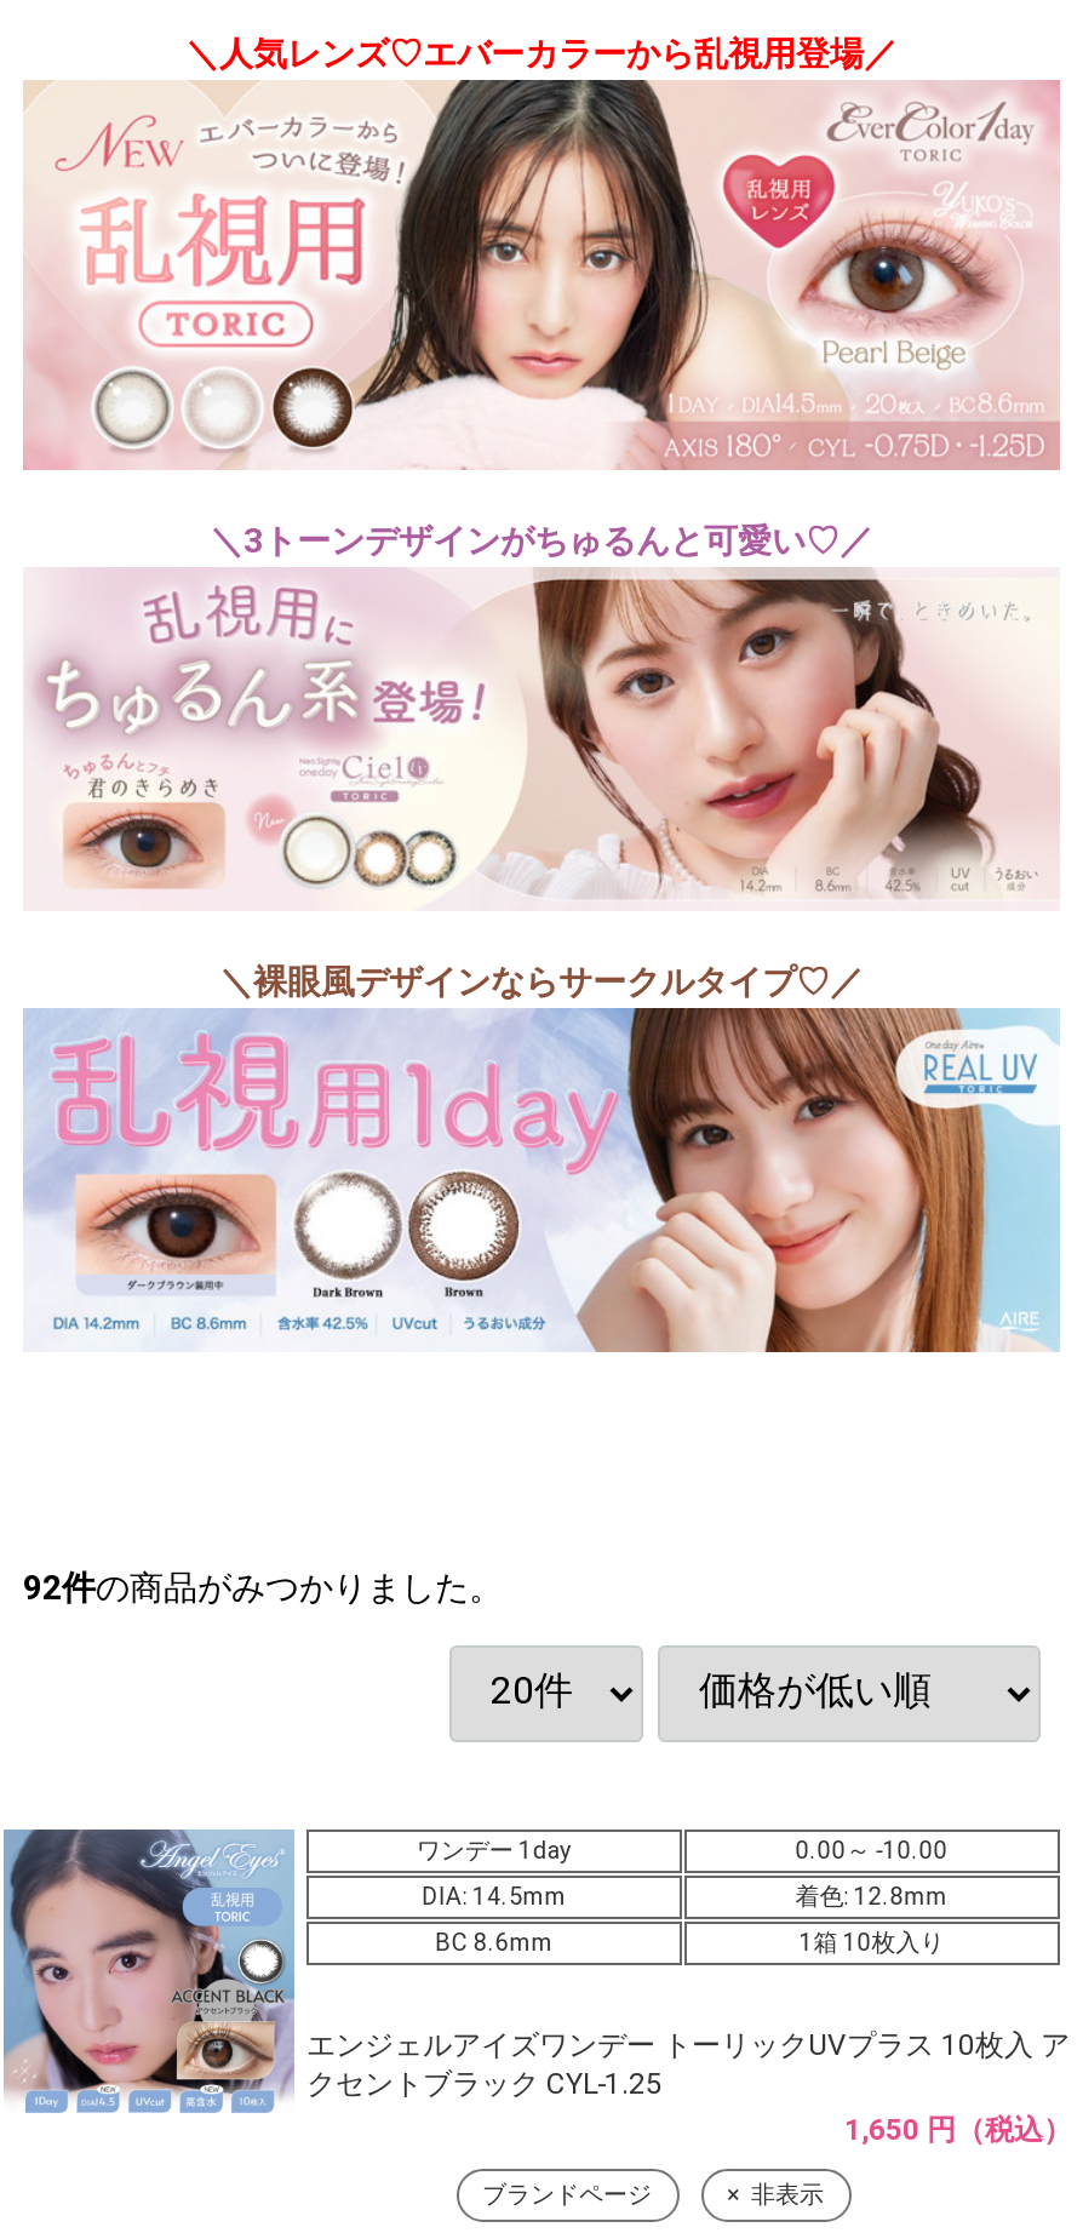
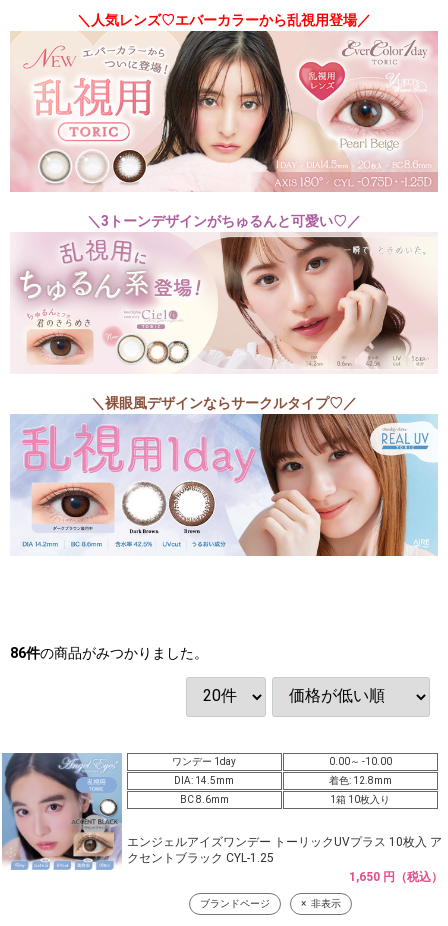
- 92件の商品がみつかりました。
+ 86件の商品がみつかりました。
